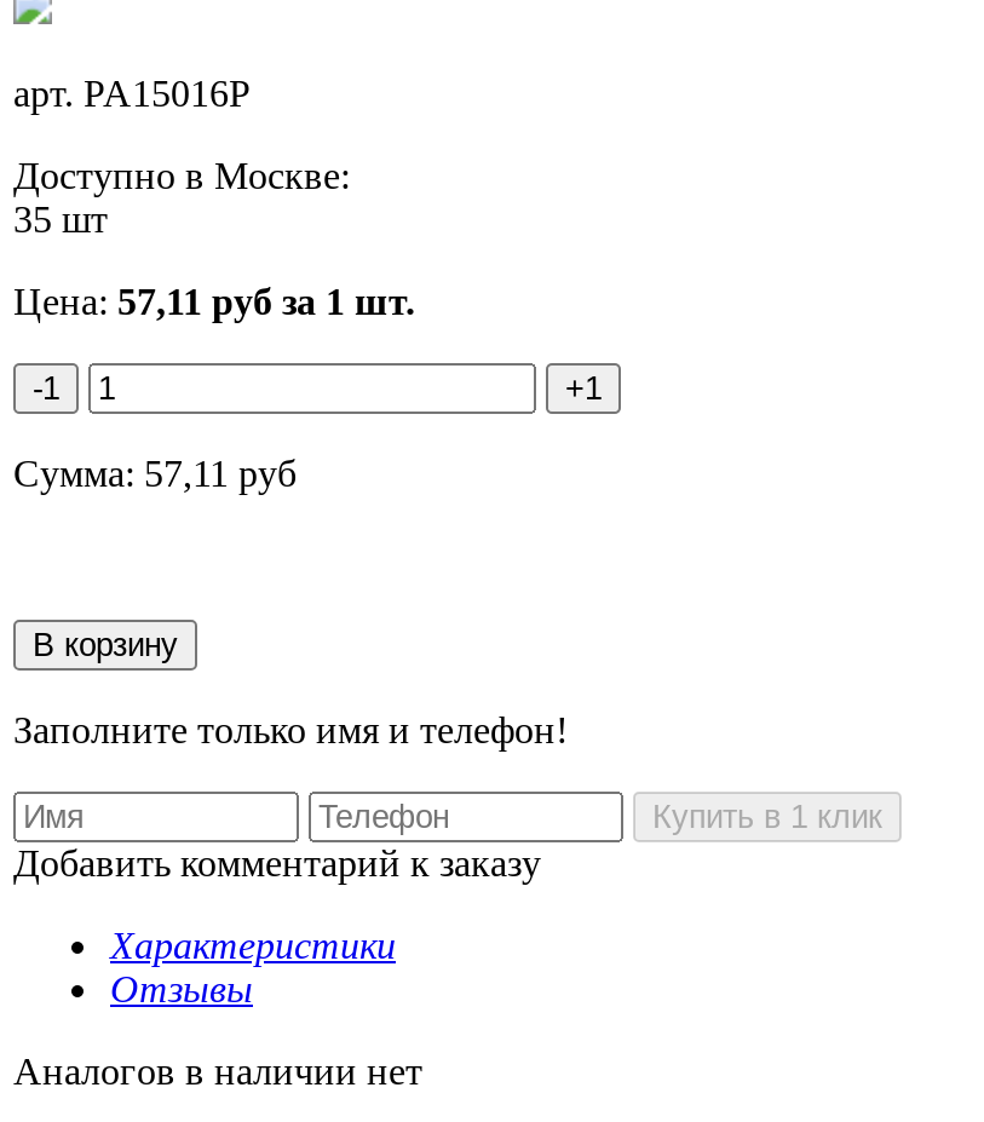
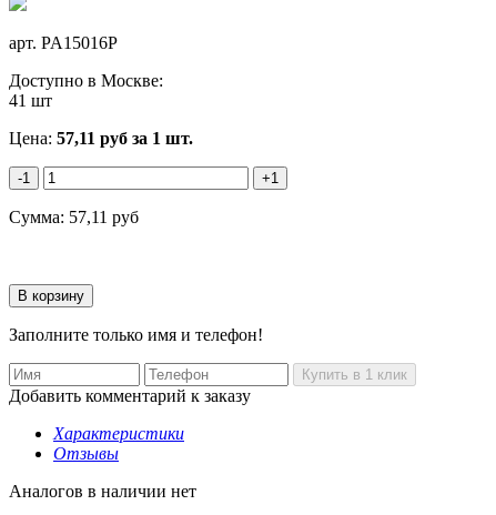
- 35 шт
+ 41 шт
